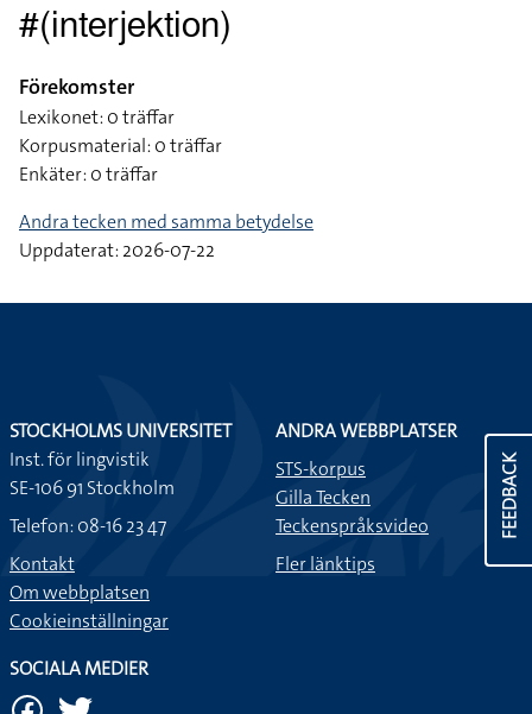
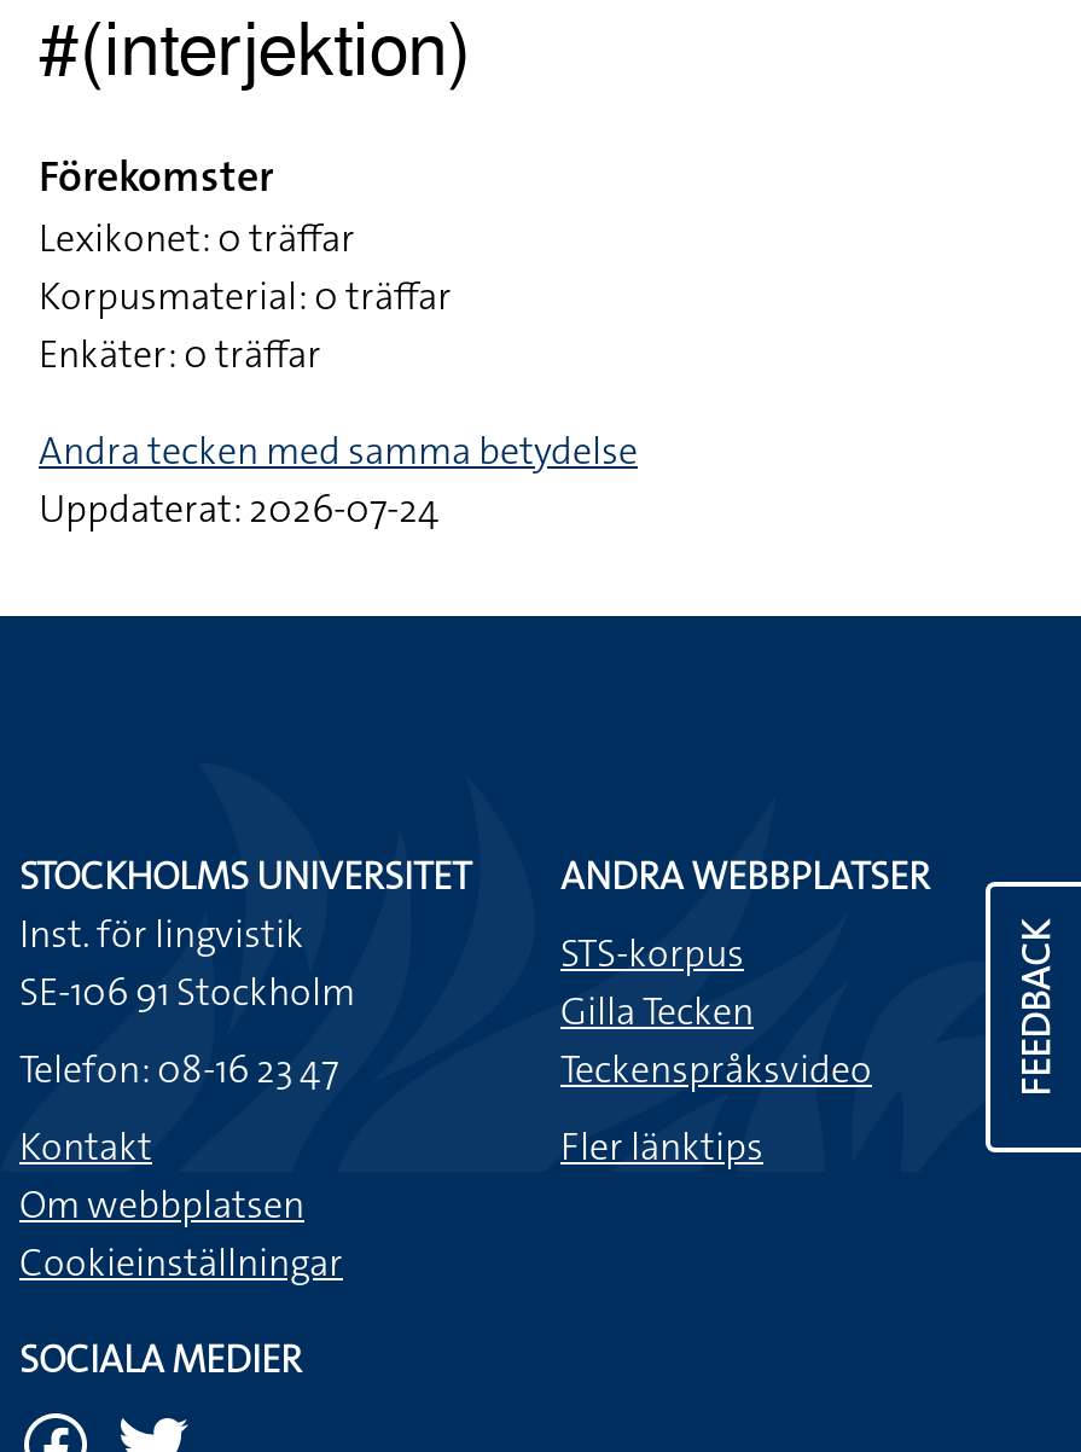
- Uppdaterat: 2026-07-22
+ Uppdaterat: 2026-07-24
